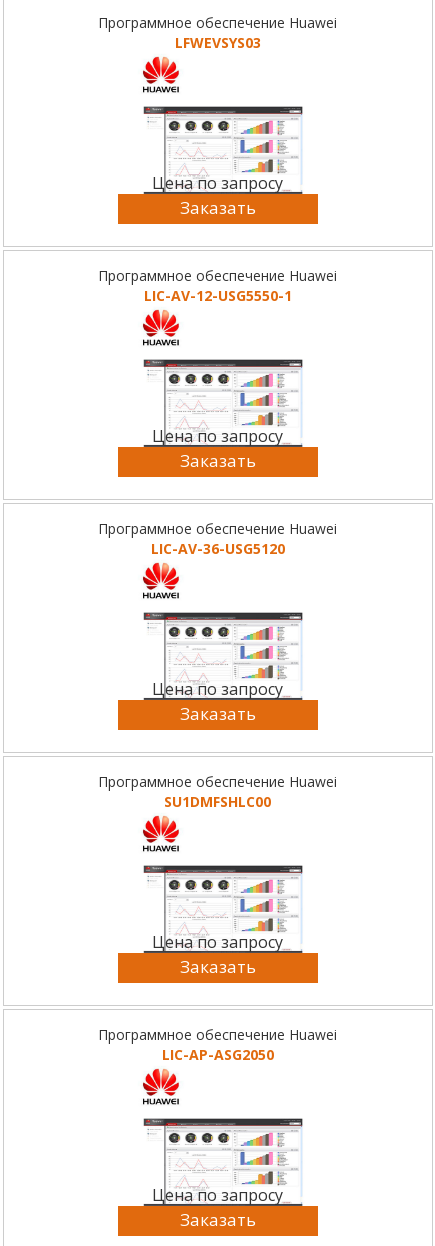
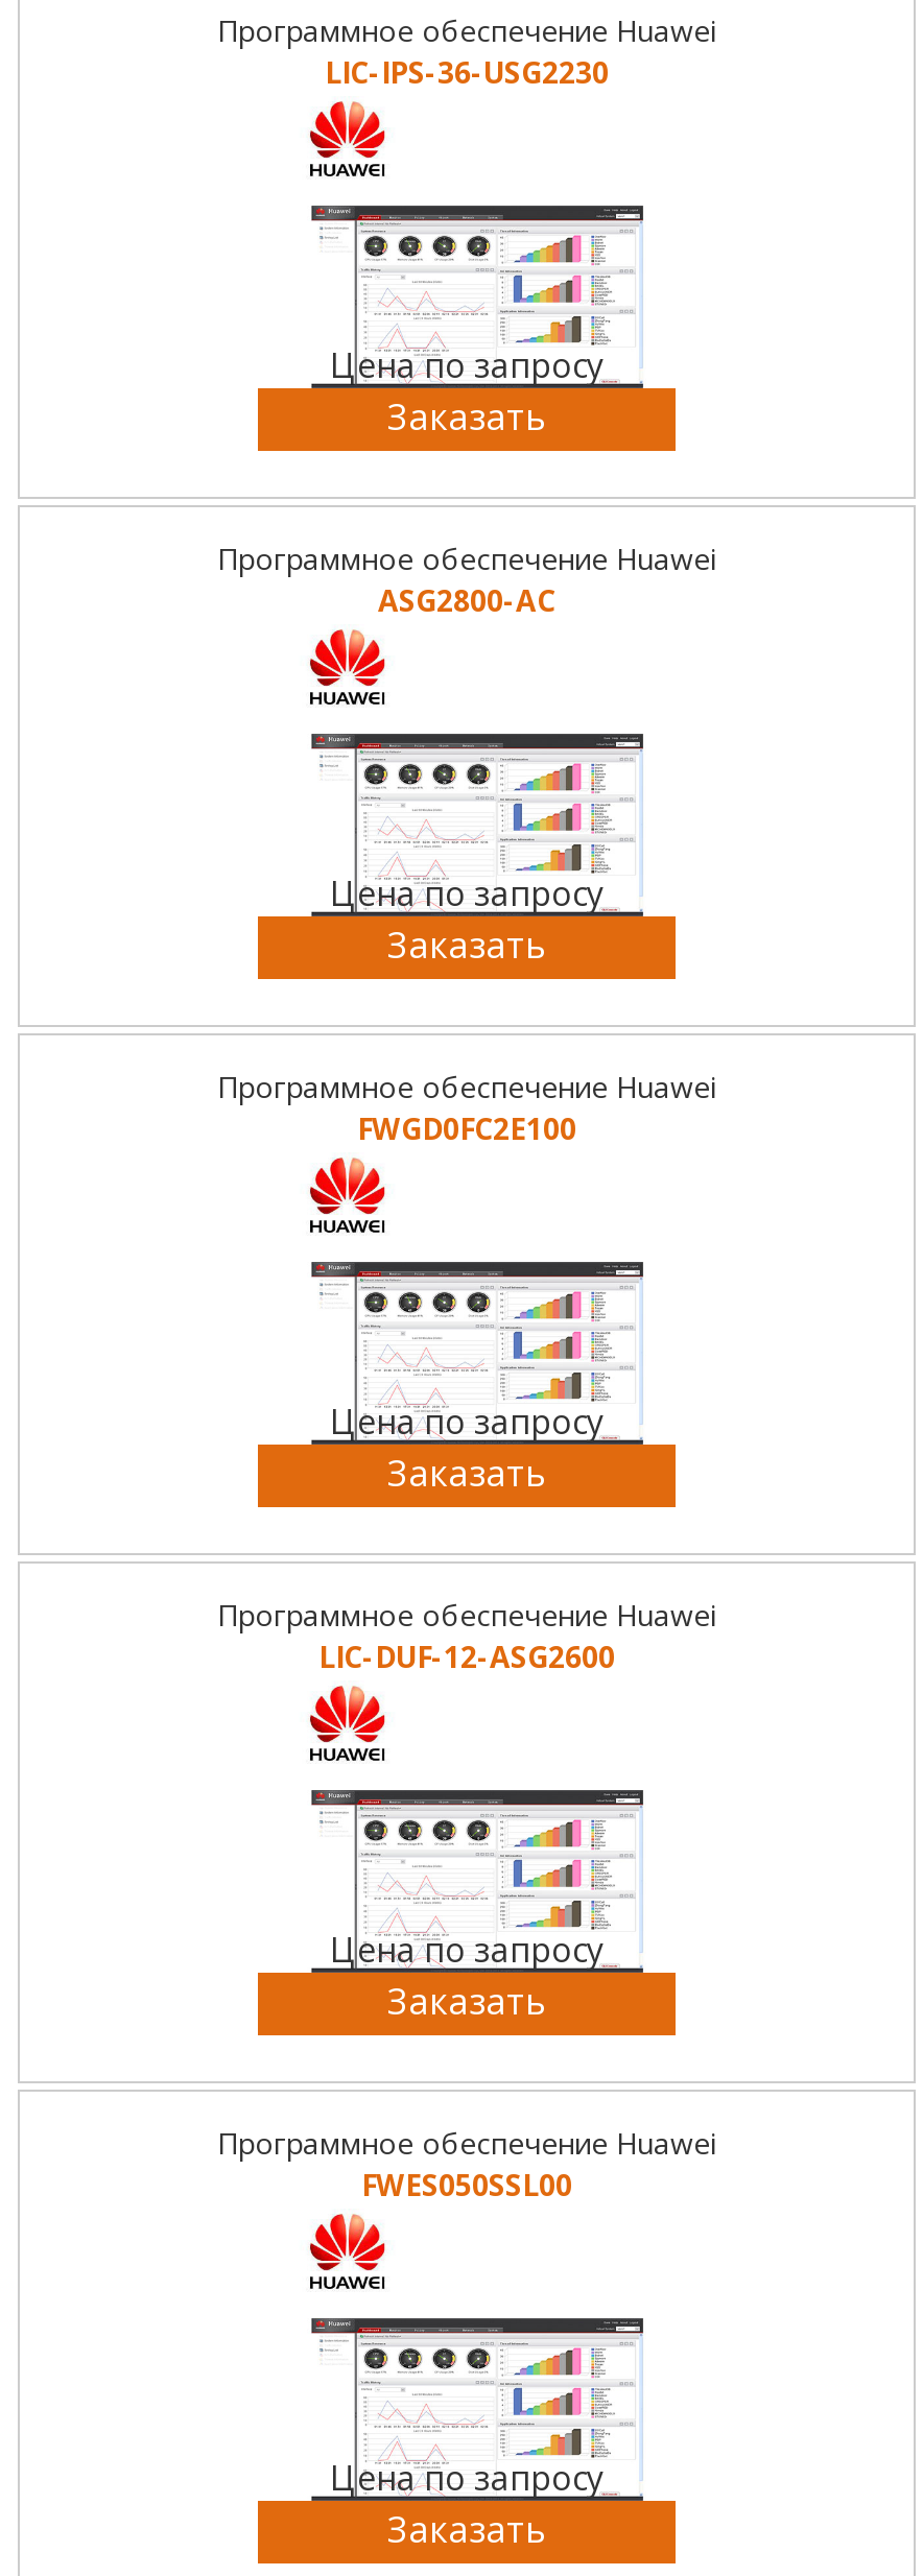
- LFWEVSYS03
+ LIC-IPS-36-USG2230

- LIC-AV-12-USG5550-1
+ ASG2800-AC

- LIC-AV-36-USG5120
+ FWGD0FC2E100

- SU1DMFSHLC00
+ LIC-DUF-12-ASG2600

- LIC-AP-ASG2050
+ FWES050SSL00
